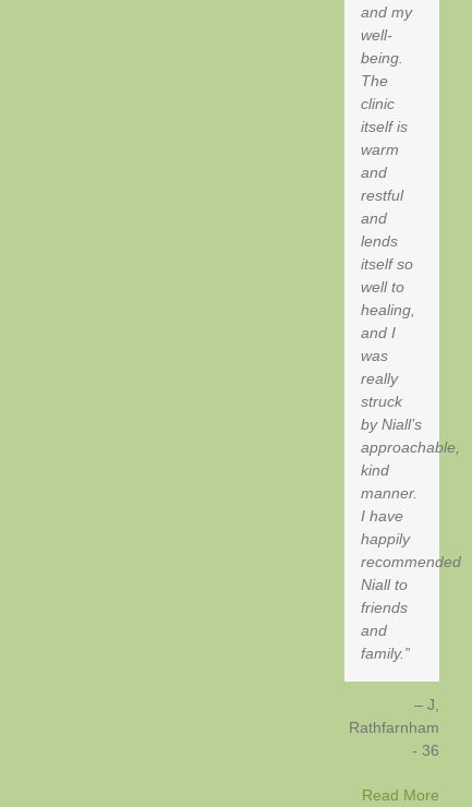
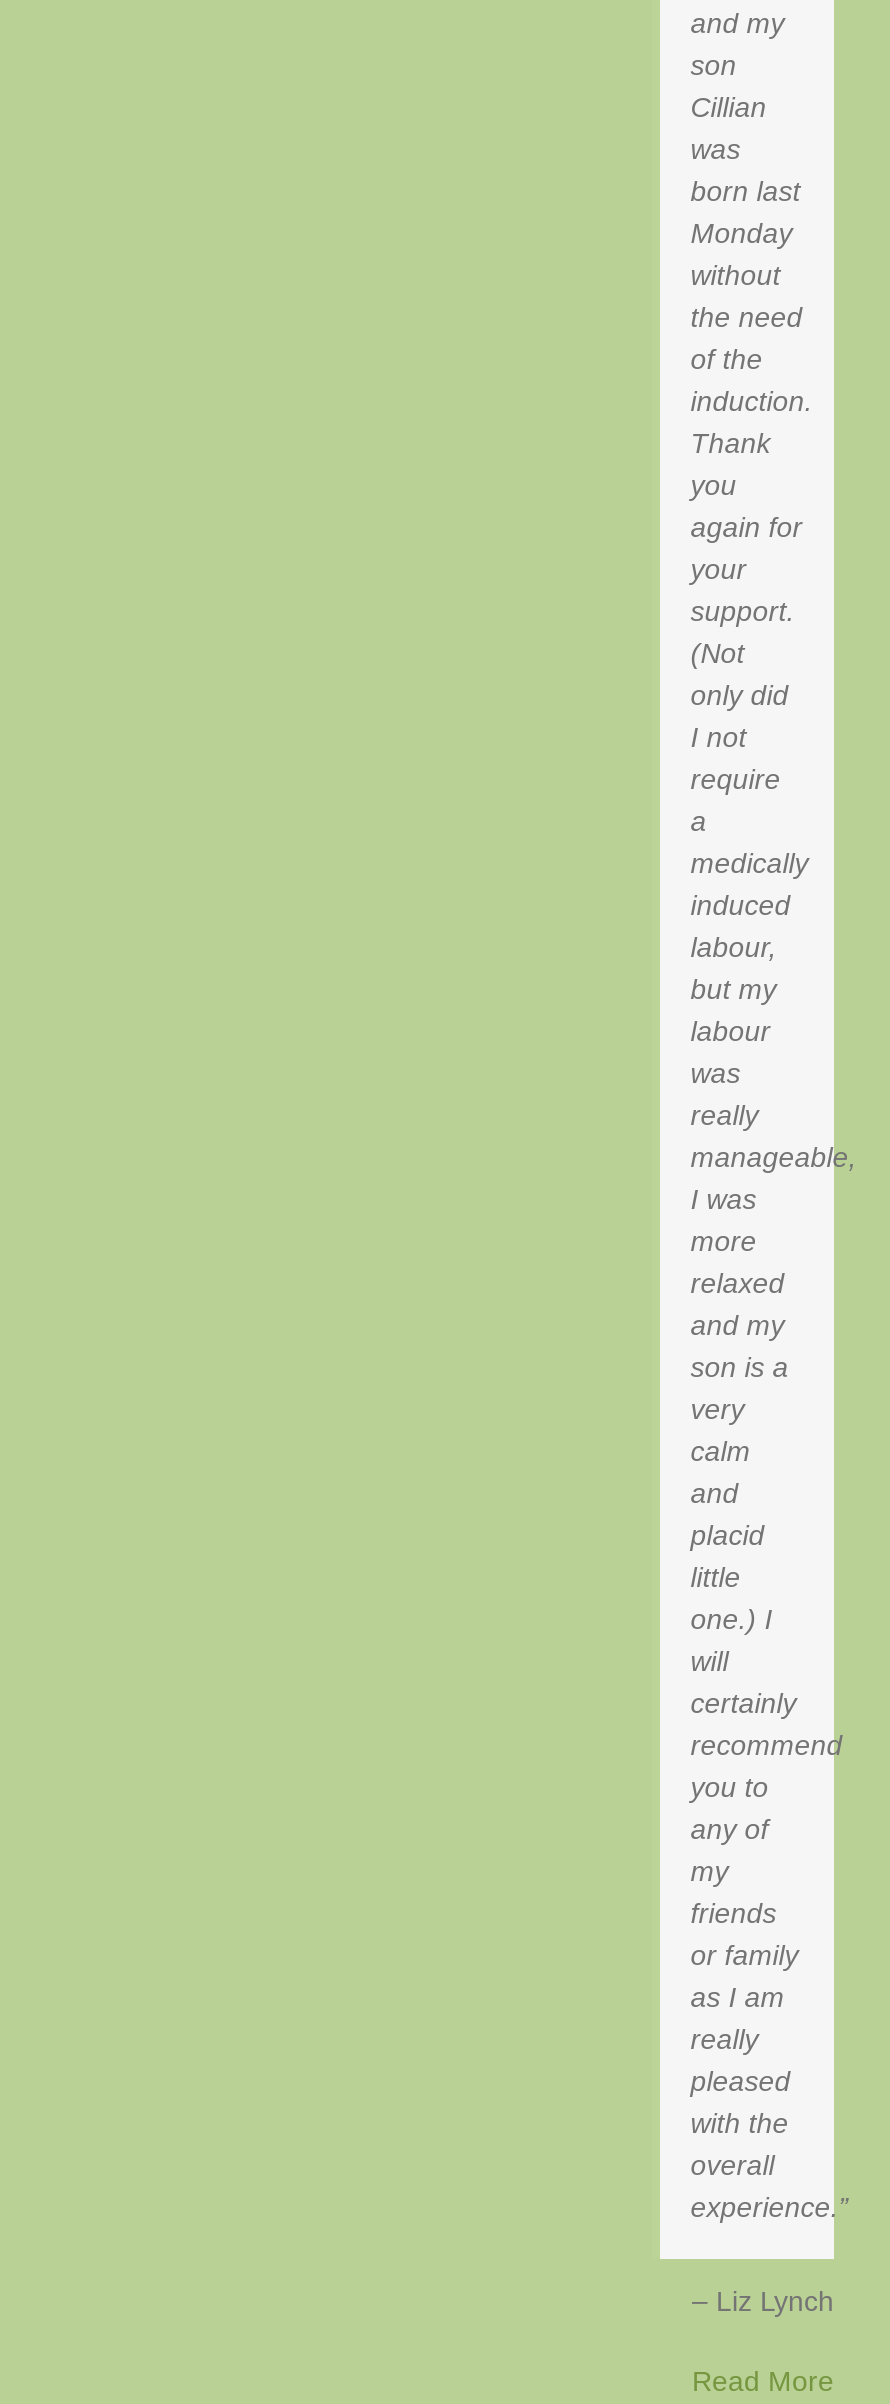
- well-
- being.
- The
- clinic
- itself is
- warm
- and
- restful
- and
- lends
- itself so
- well to
- healing,
- and I
+ son
+ Cillian
+ was
+ born last
+ Monday
+ without
+ the need
+ of the
+ induction.
+ Thank
+ you
+ again for
+ your
+ support.
+ (Not
+ only did
+ I not
+ require
+ a
+ medically
+ induced
+ labour,
+ but my
+ labour

- struck
- by Niall’s
- approachable,
- kind
- manner.
- I have
- happily
- recommended
- Niall to
+ manageable,
+ I was
+ more
+ relaxed
+ and my
+ son is a
+ very
+ calm
+ and
+ placid
+ little
+ one.) I
+ will
+ certainly
+ recommend
+ you to
+ any of
+ my

- and
- family.
+ or family
+ as I am
+ really
+ pleased
+ with the
+ overall
+ experience.

- J,
- Rathfarnham
- - 36
+ Liz Lynch
